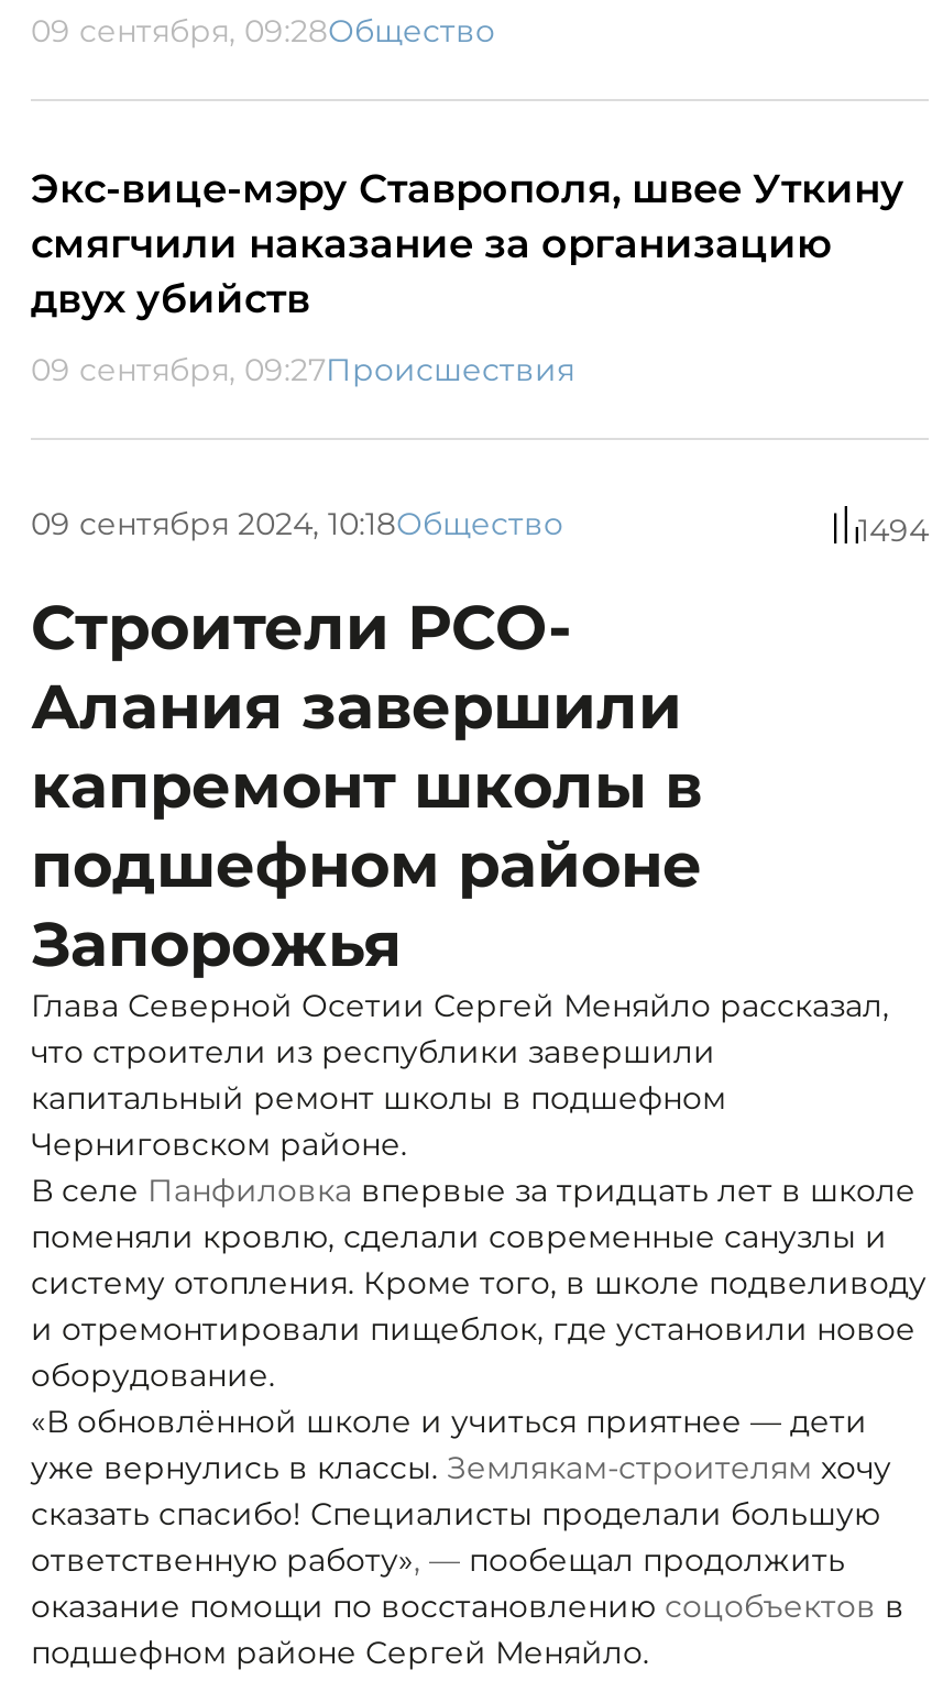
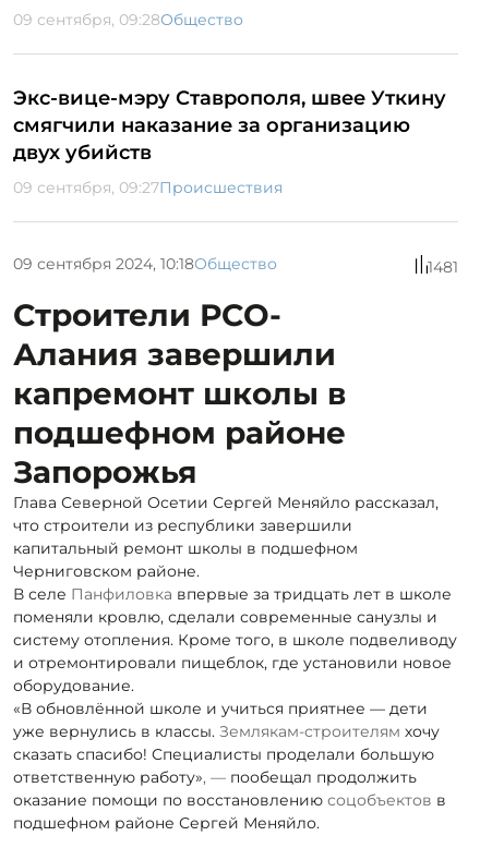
- 1494
+ 1481
